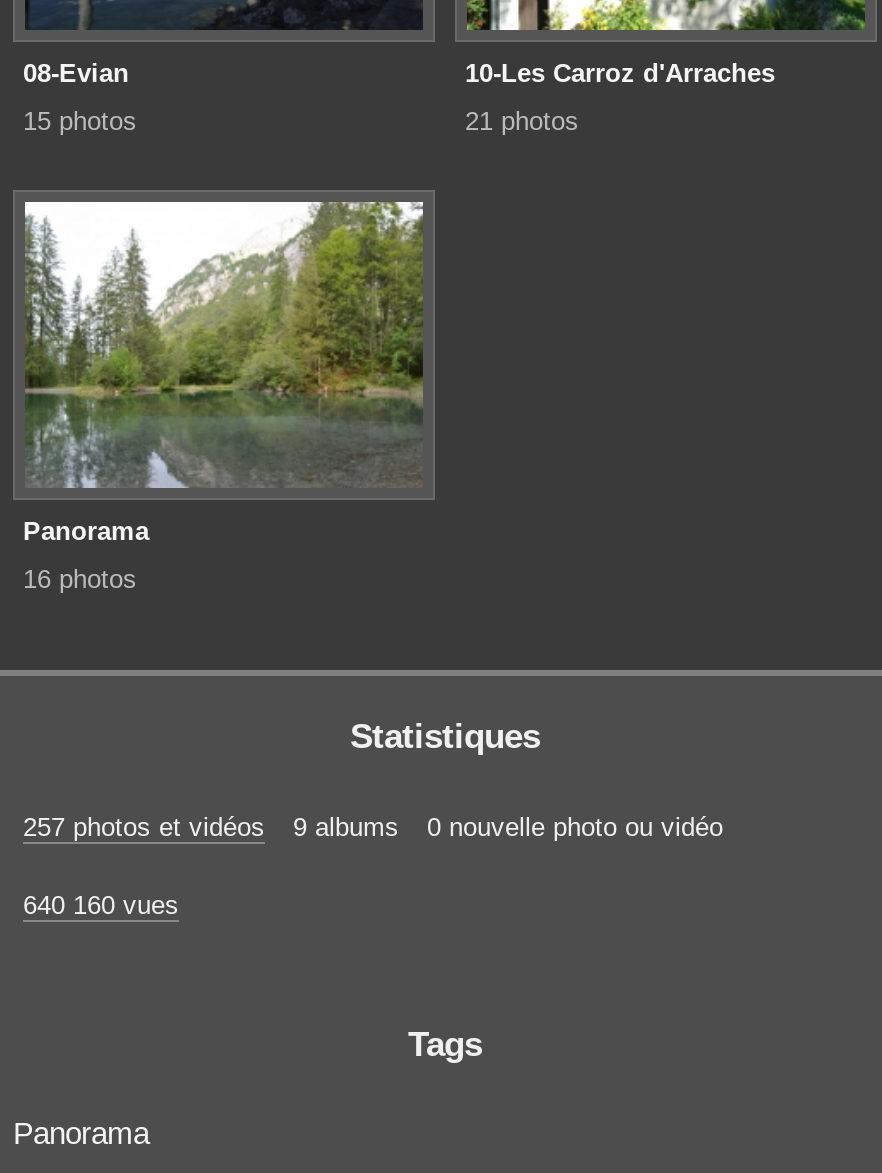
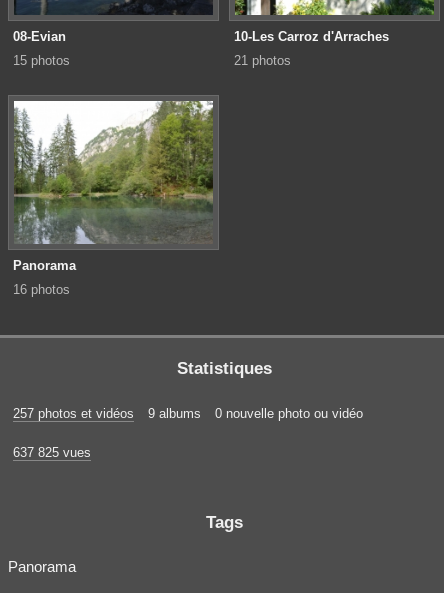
- 640 160 vues
+ 637 825 vues
